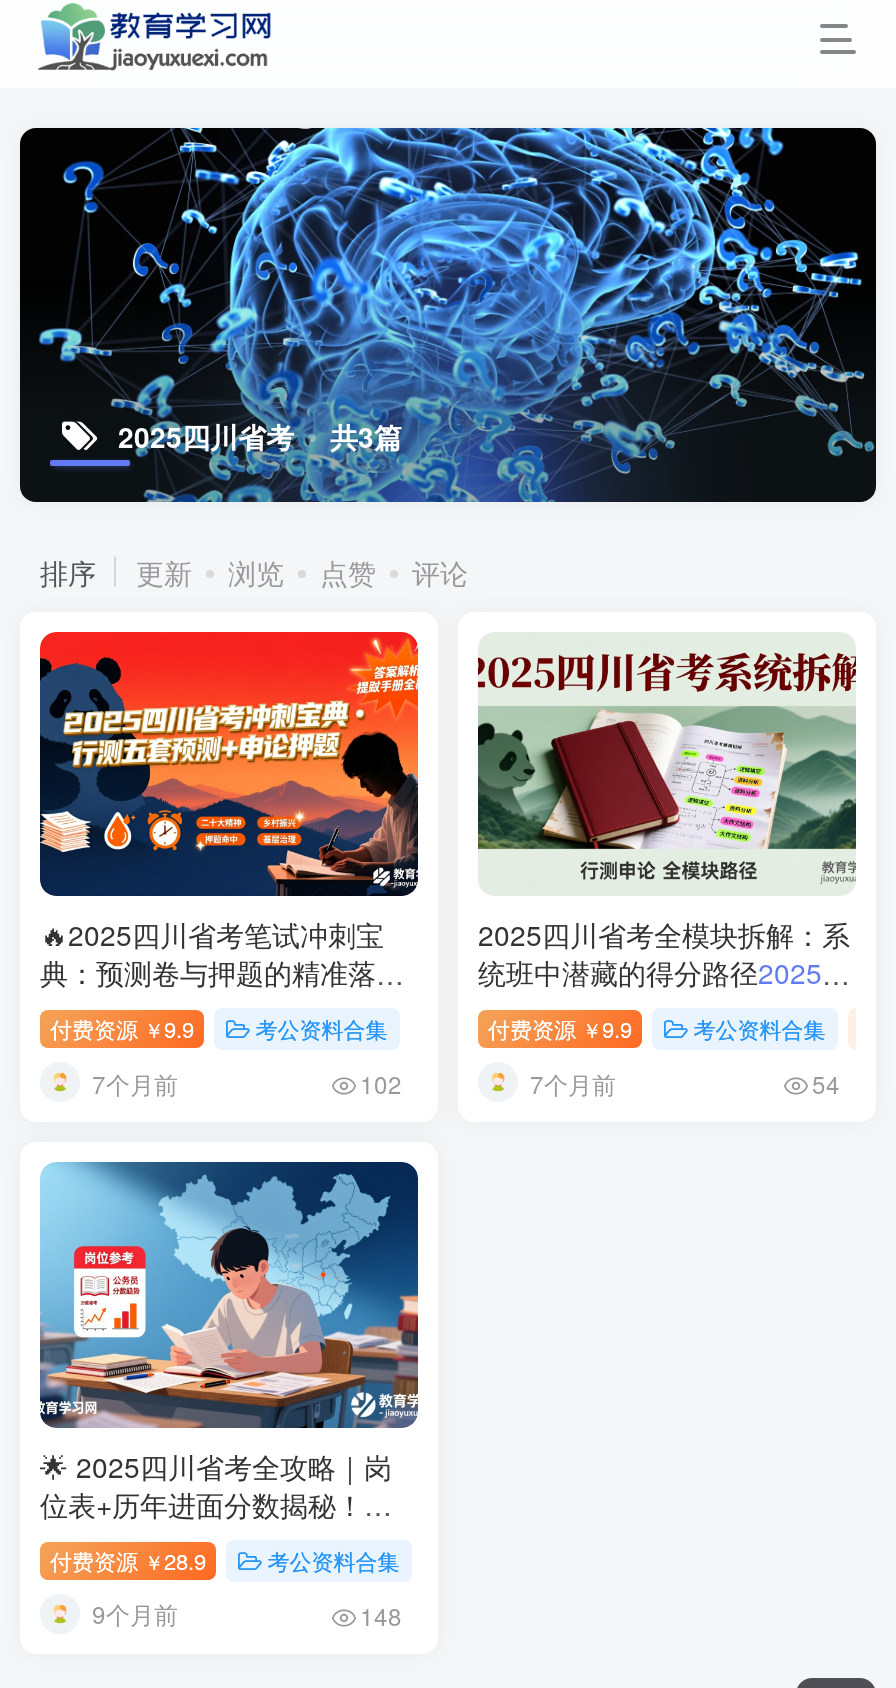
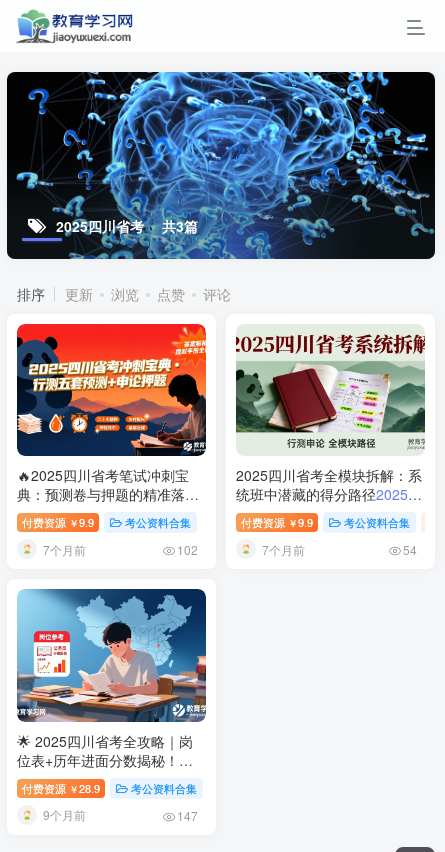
- 148
+ 147
